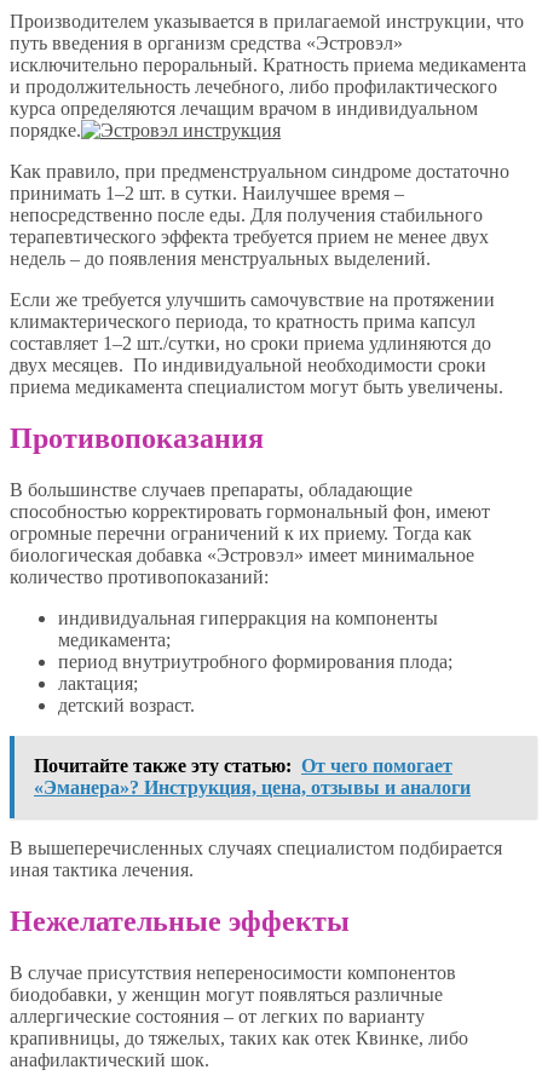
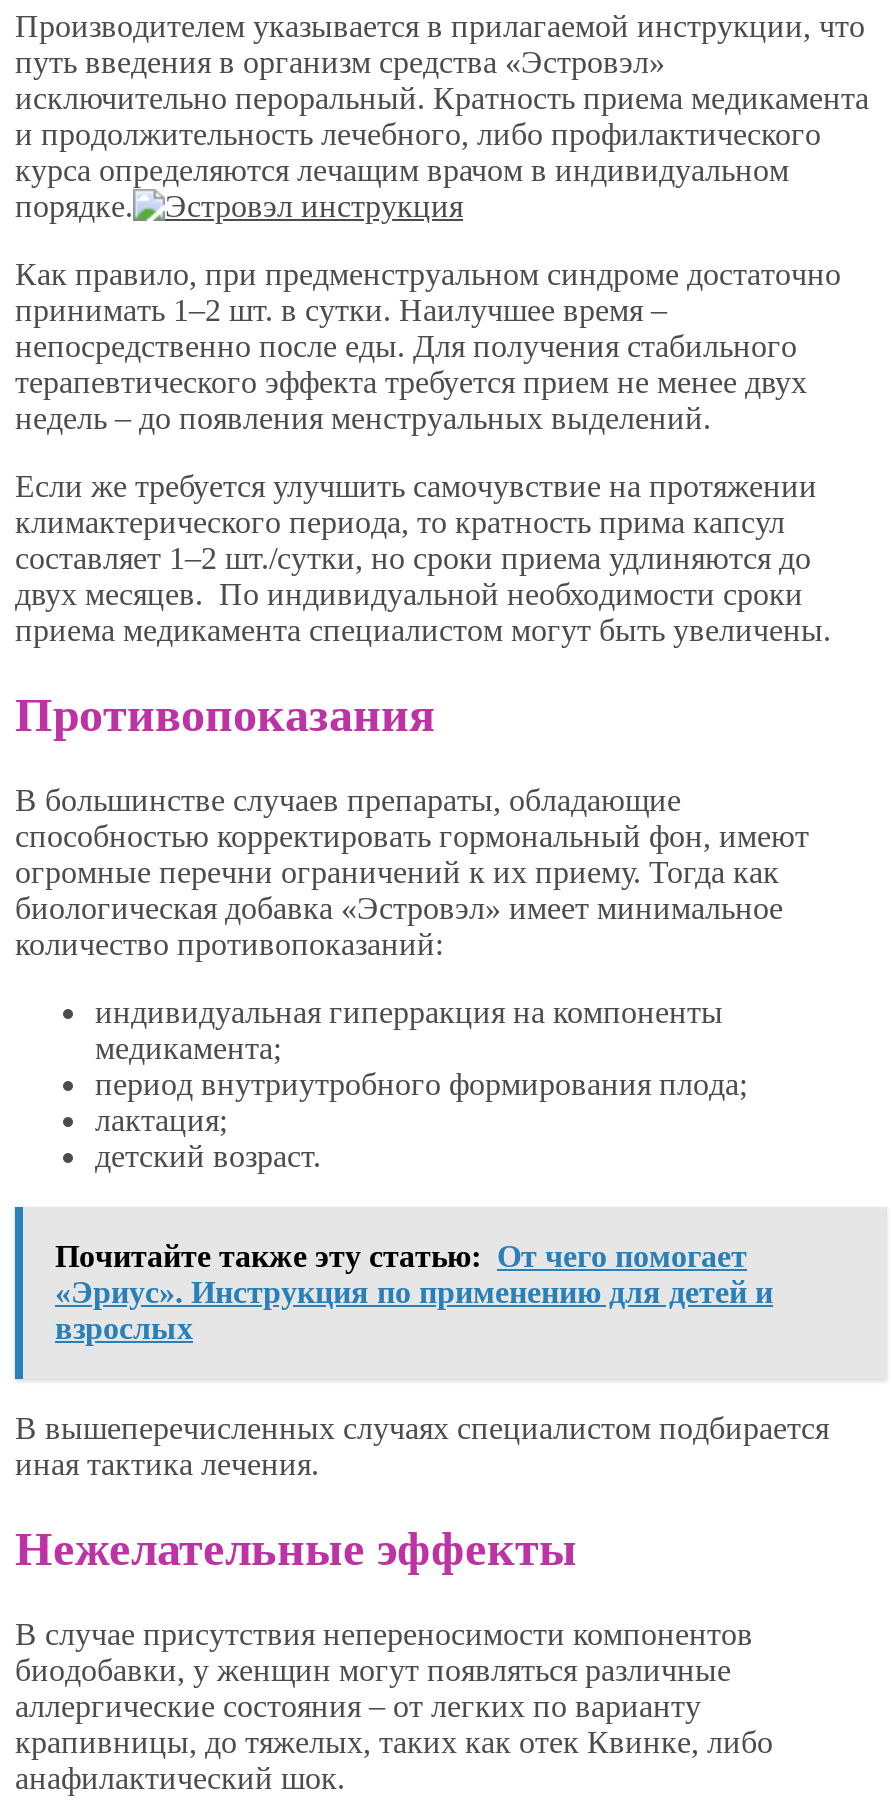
- «Эманера»? Инструкция, цена, отзывы и аналоги
+ «Эриус». Инструкция по применению для детей и
+ взрослых
